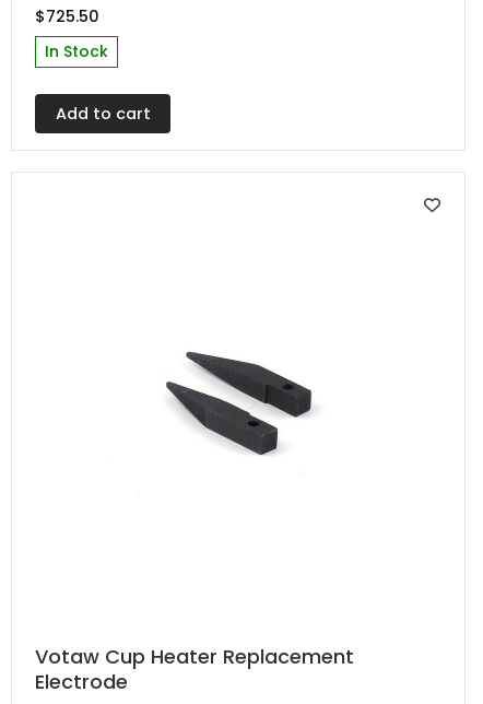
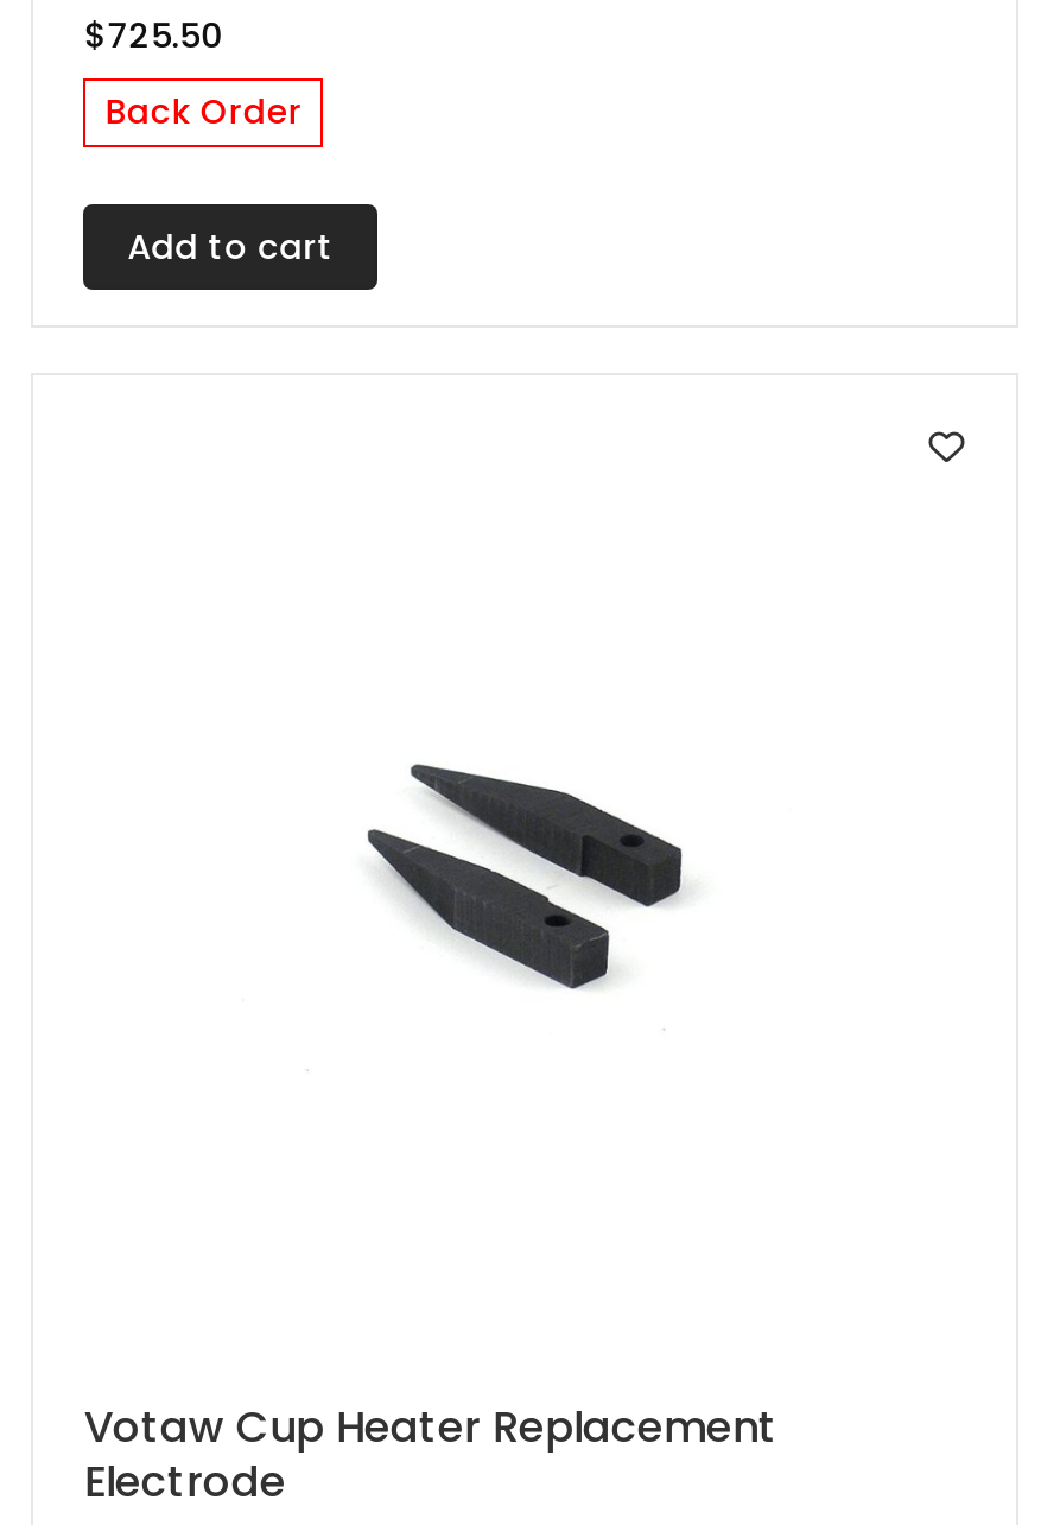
- In Stock
+ Back Order
